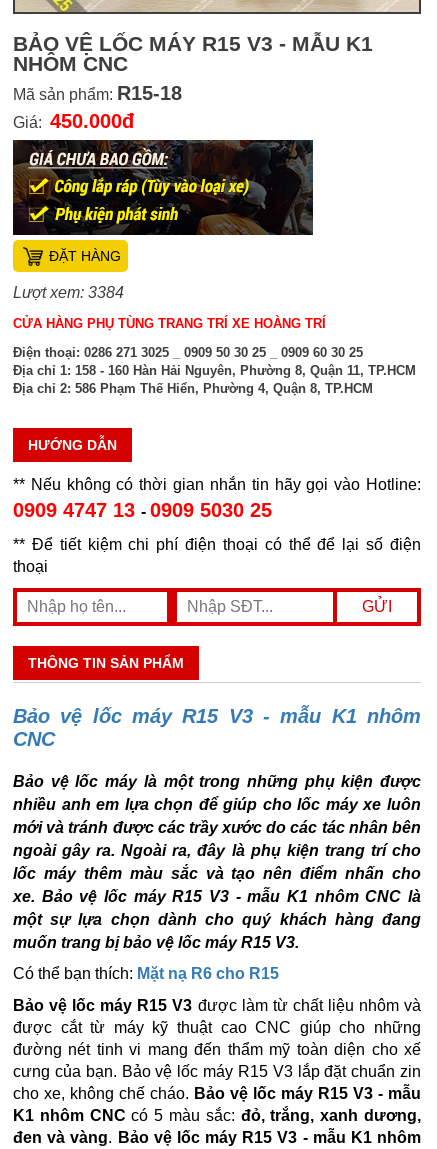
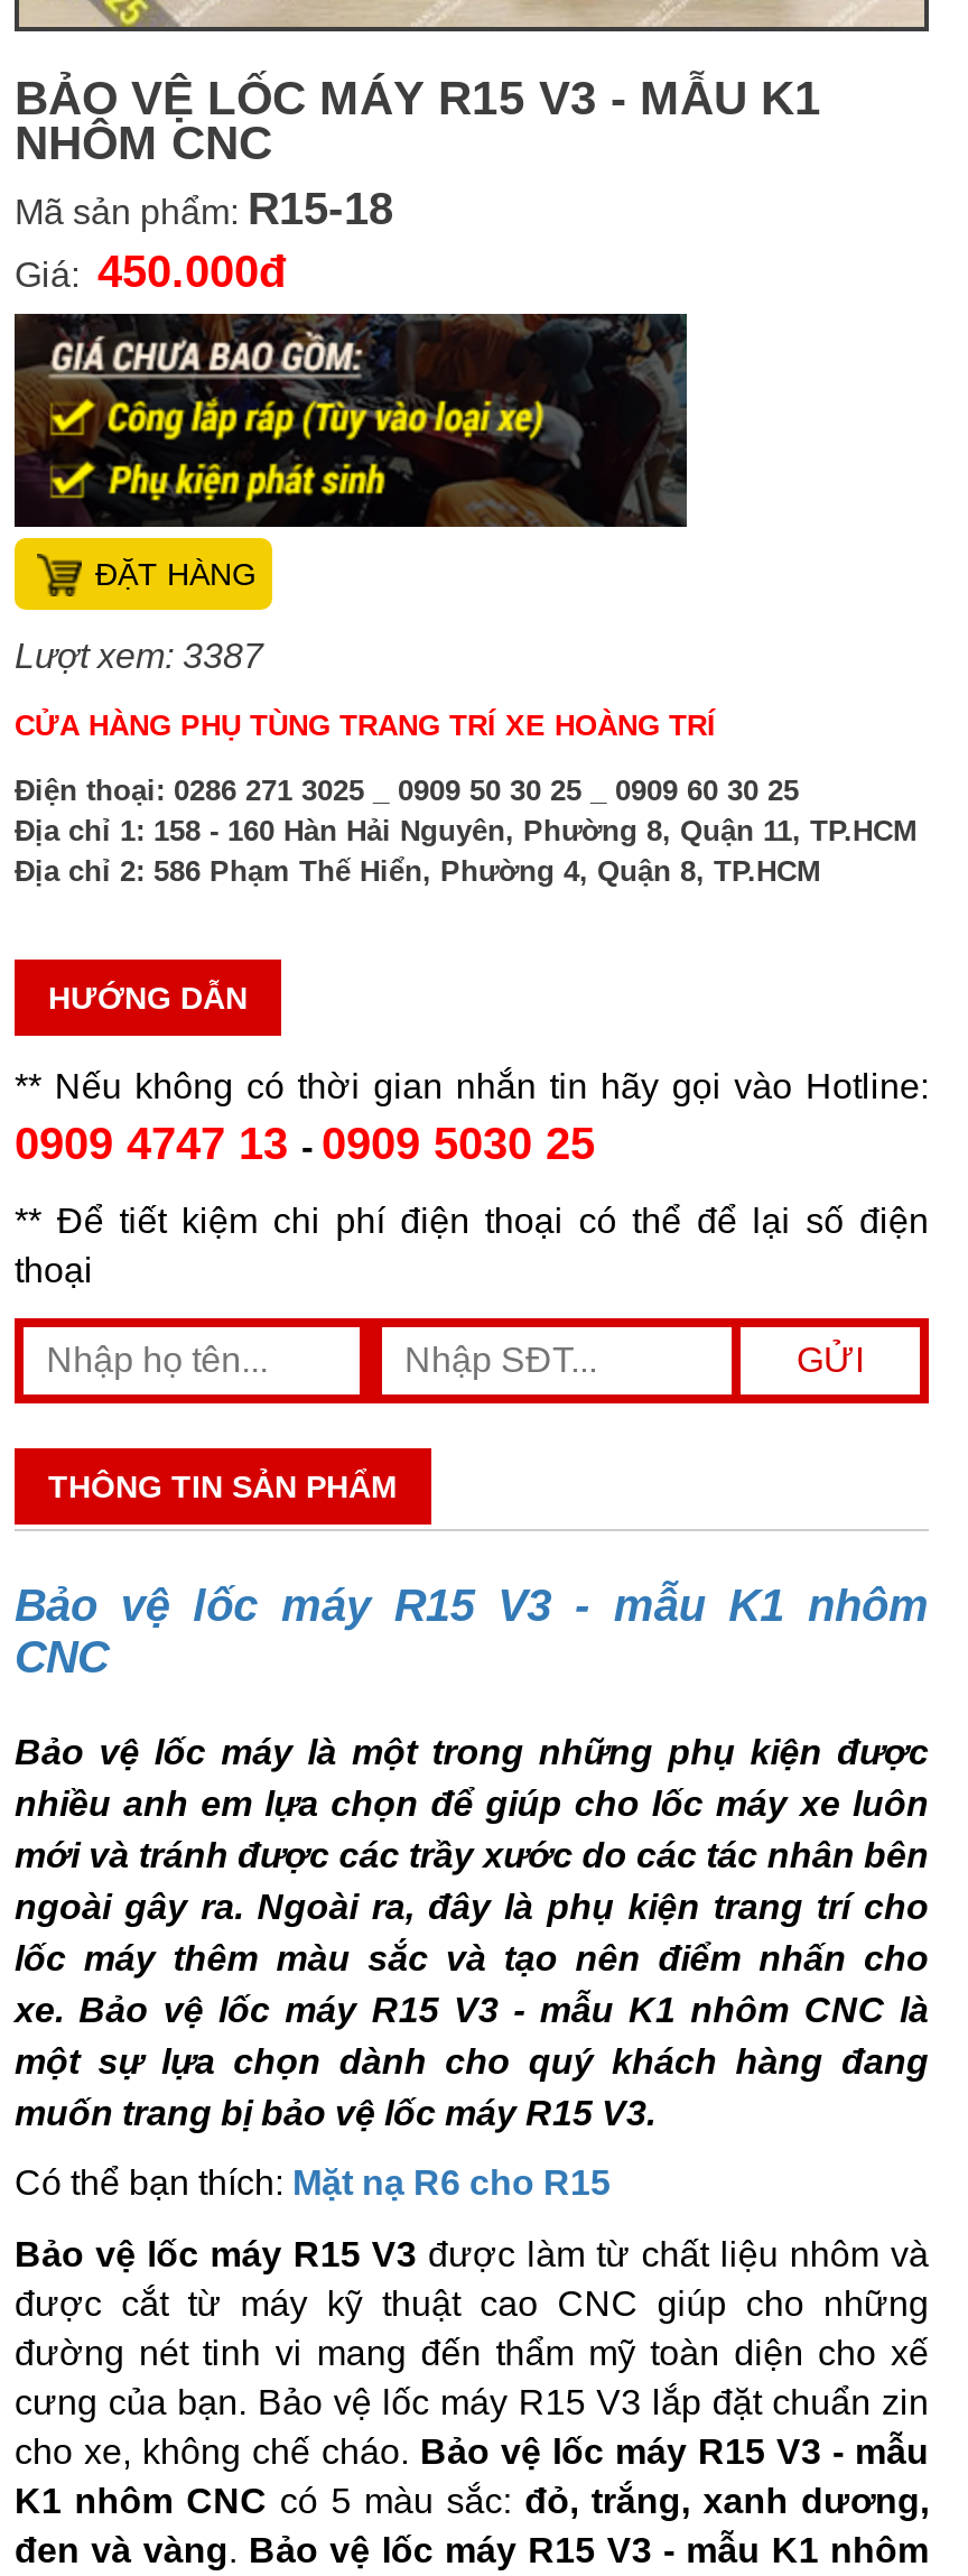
- Lượt xem: 3384
+ Lượt xem: 3387
